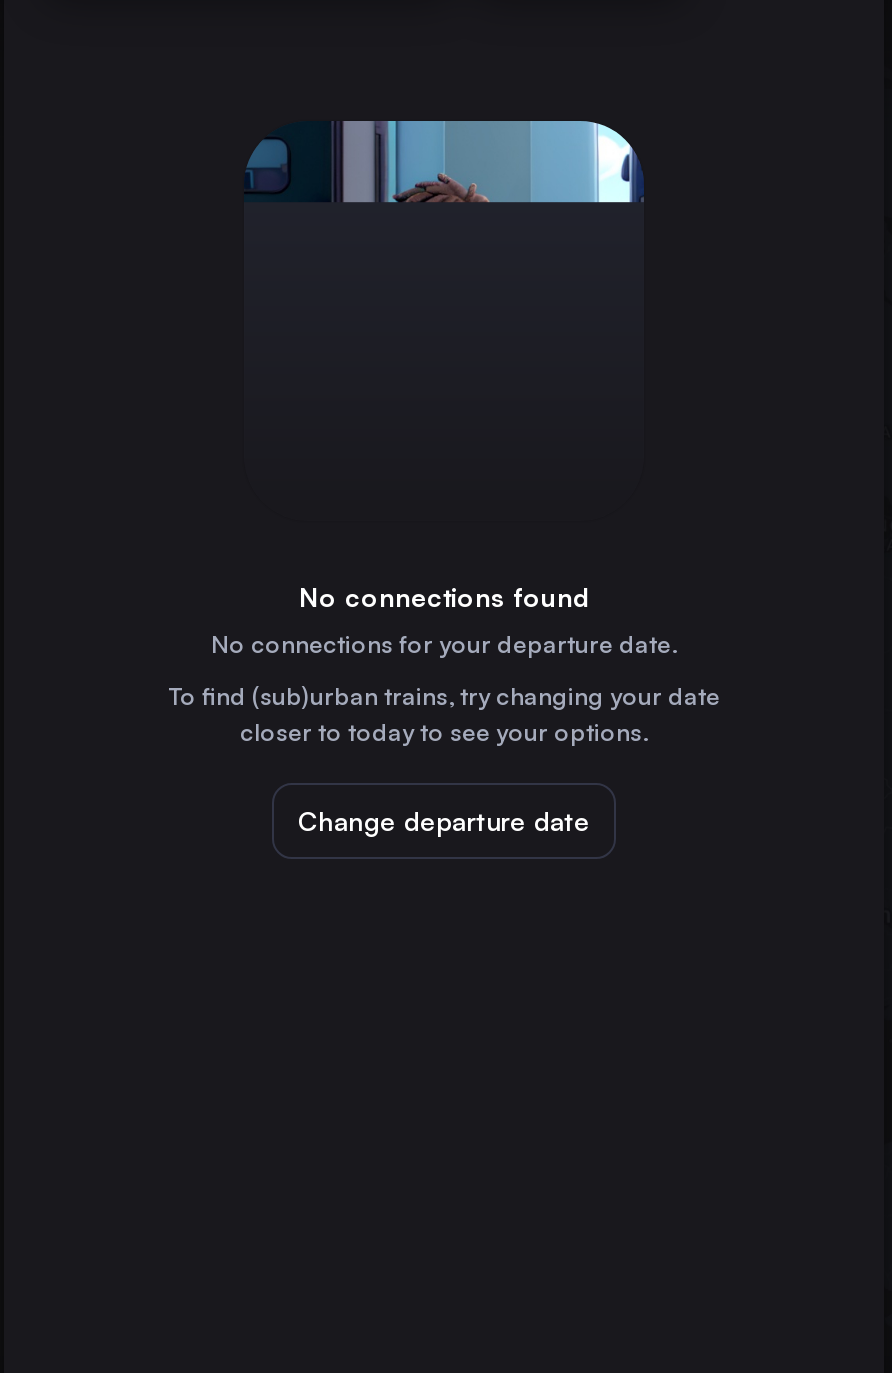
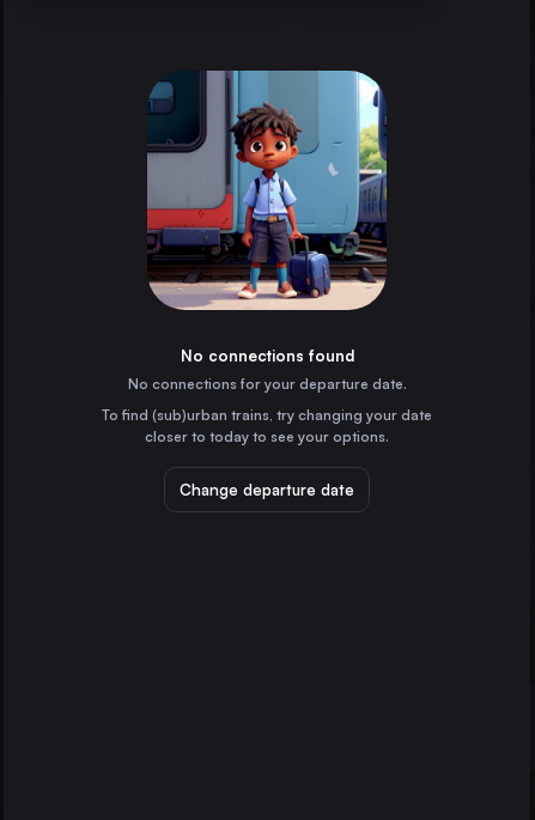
+ [image]
